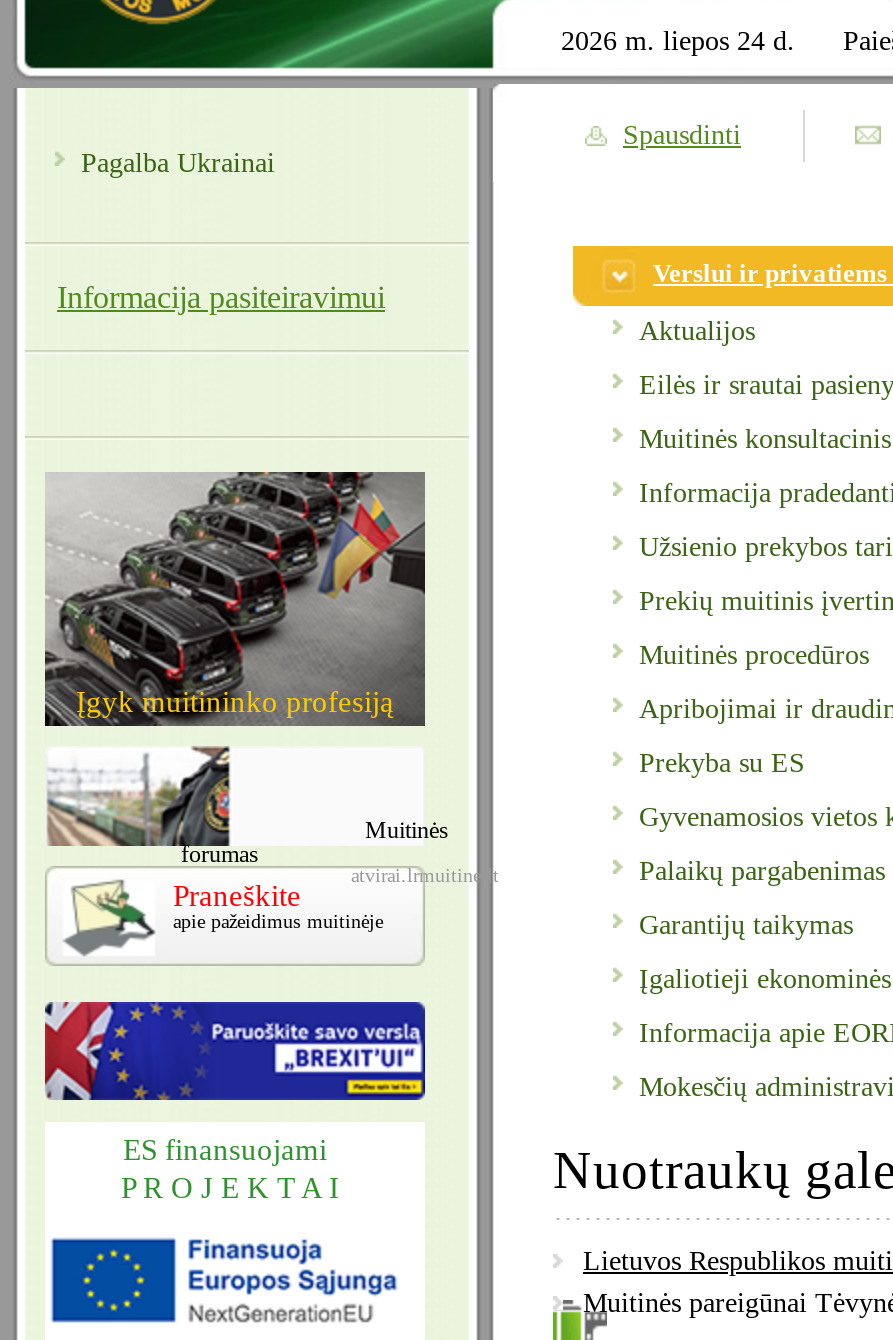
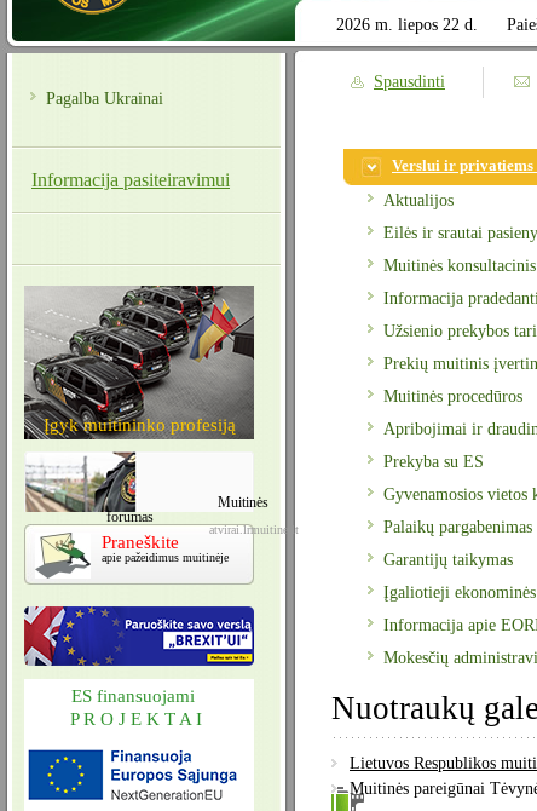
- 2026 m. liepos 24 d.
+ 2026 m. liepos 22 d.
